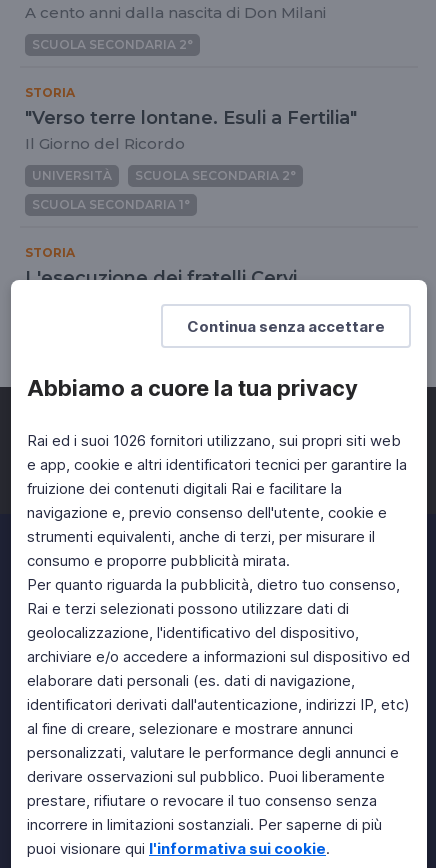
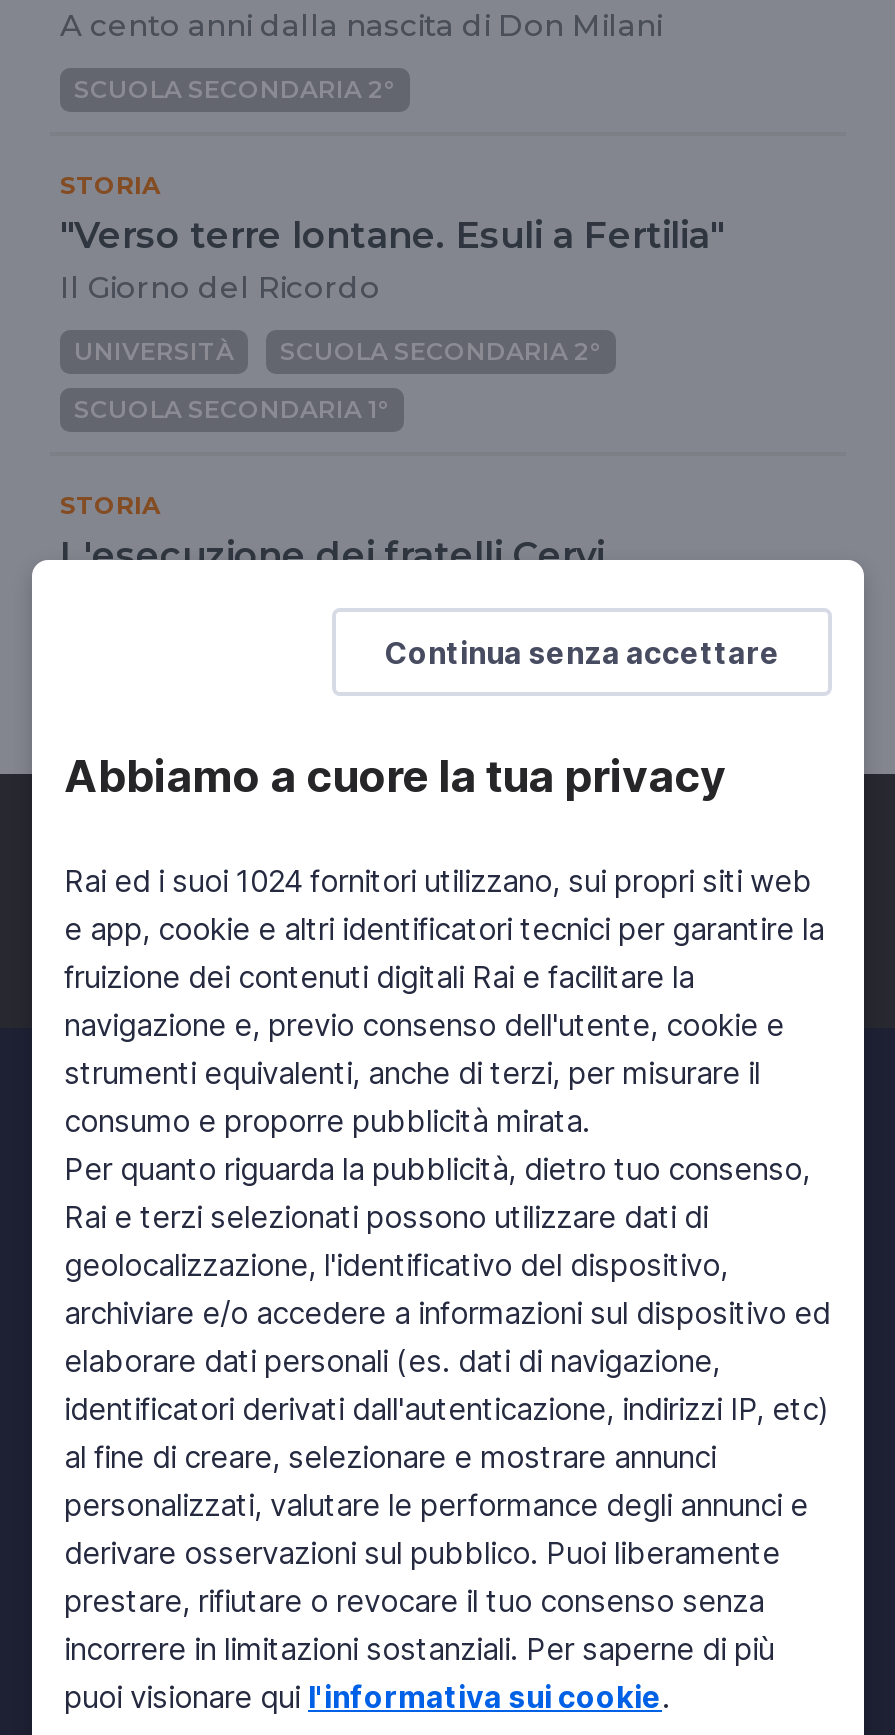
- Rai ed i suoi 1026 fornitori utilizzano, sui propri siti web
+ Rai ed i suoi 1024 fornitori utilizzano, sui propri siti web
